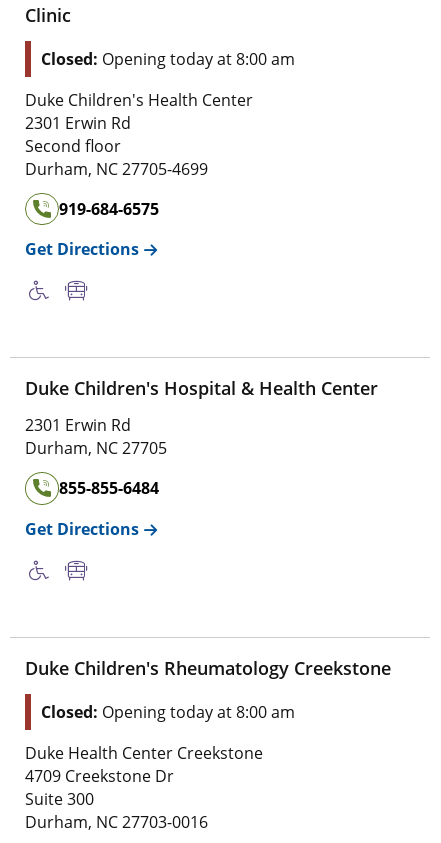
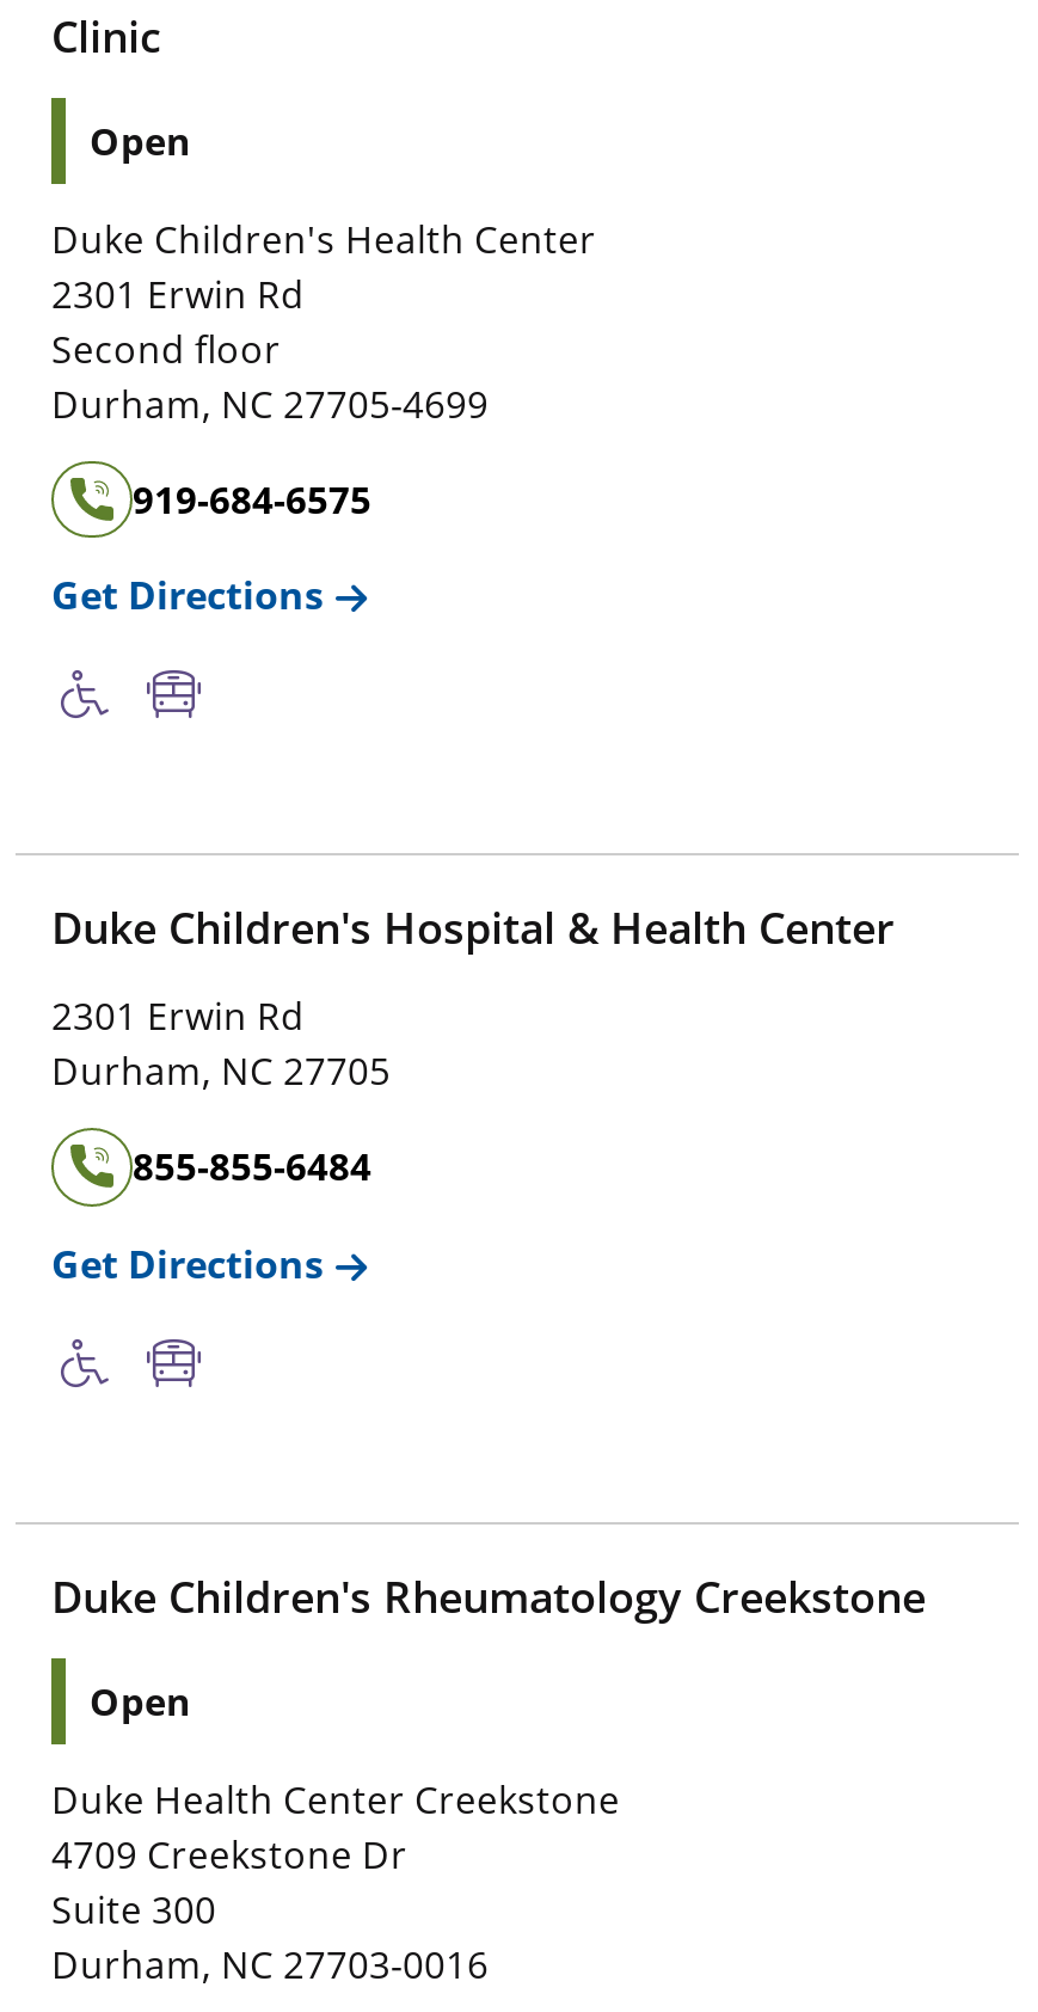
- Closed: Opening today at 8:00 am
+ Open

- Closed: Opening today at 8:00 am
+ Open
